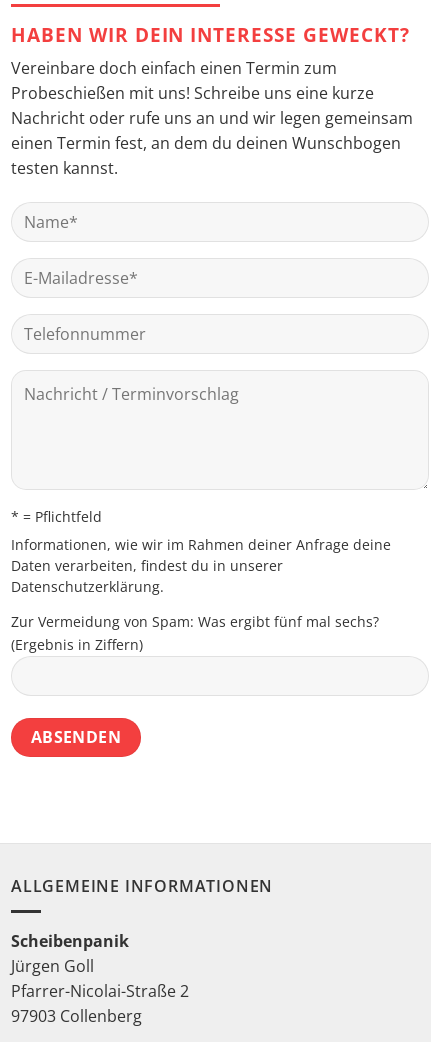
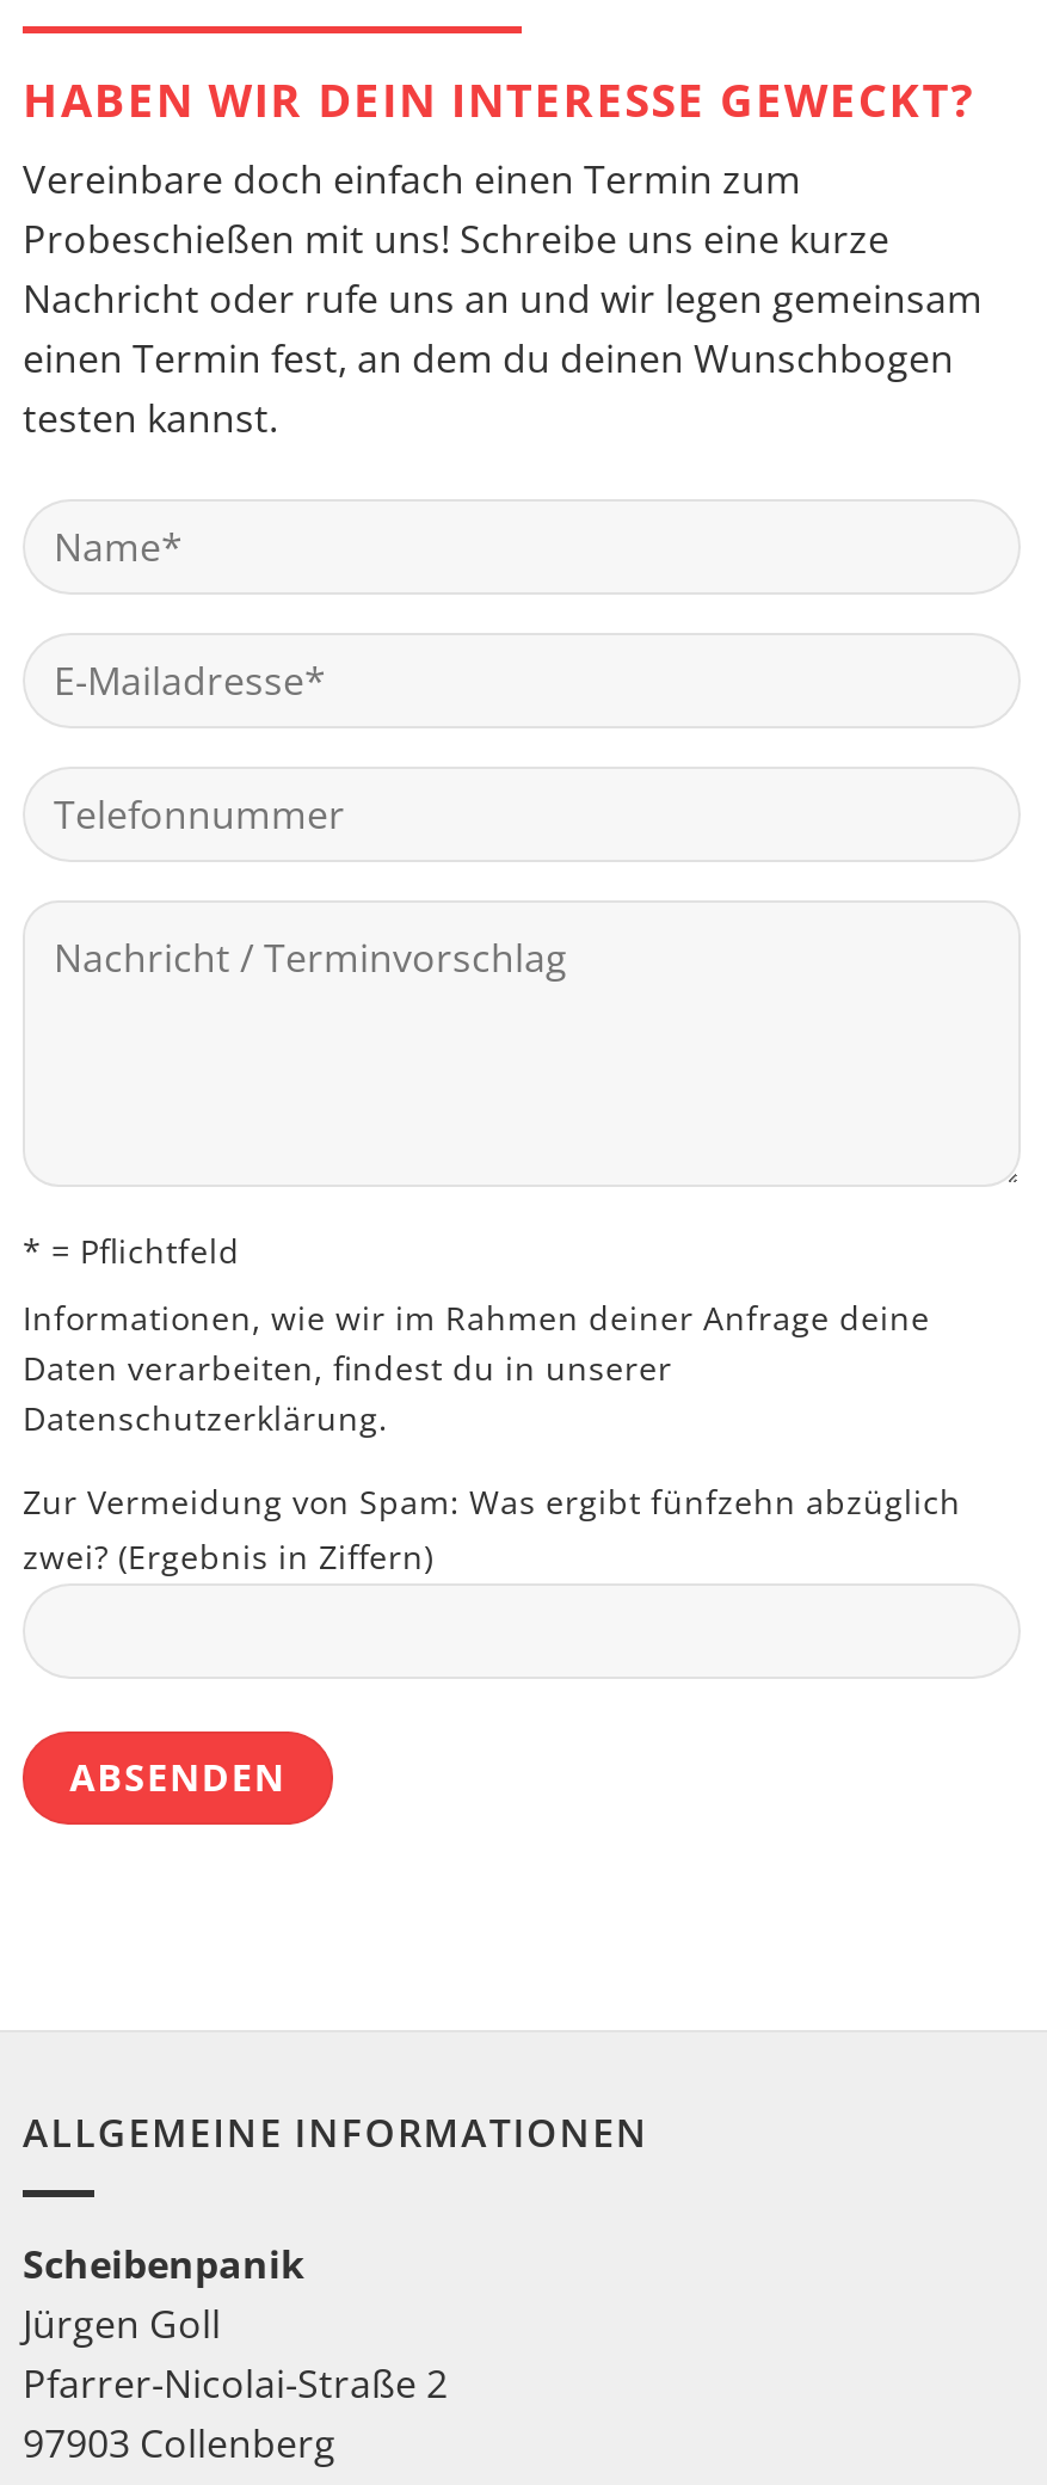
- Zur Vermeidung von Spam: Was ergibt fünf mal sechs?
- (Ergebnis in Ziffern)
+ Zur Vermeidung von Spam: Was ergibt fünfzehn abzüglich
+ zwei? (Ergebnis in Ziffern)
